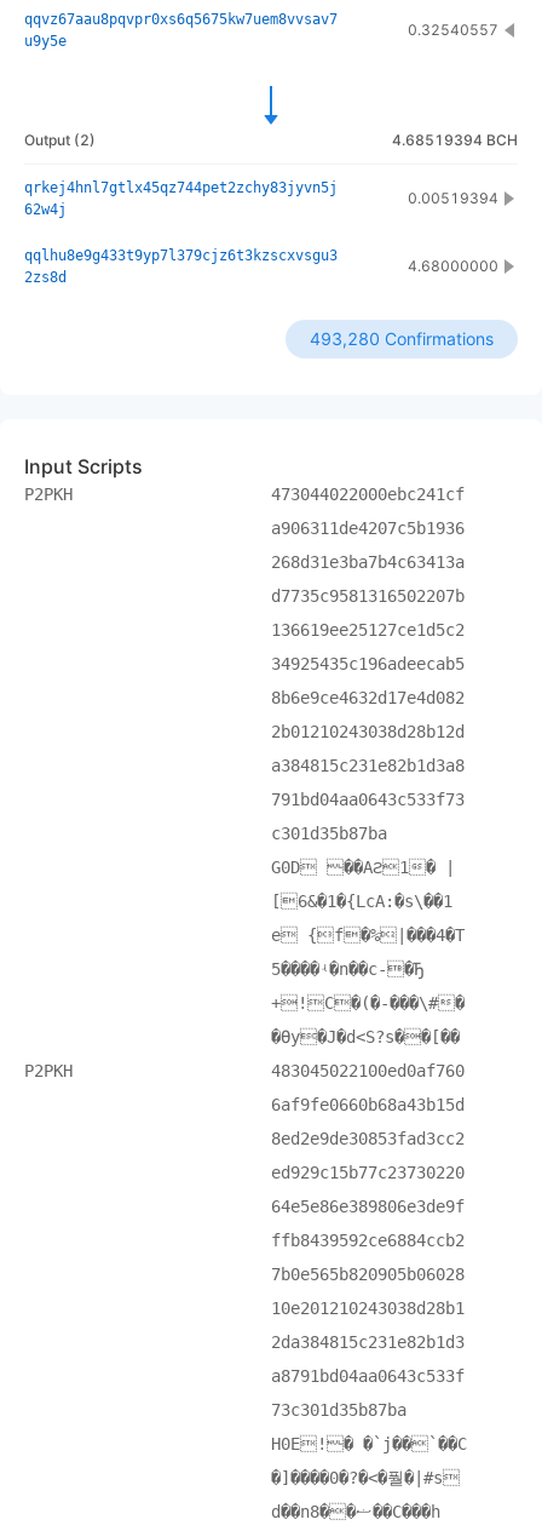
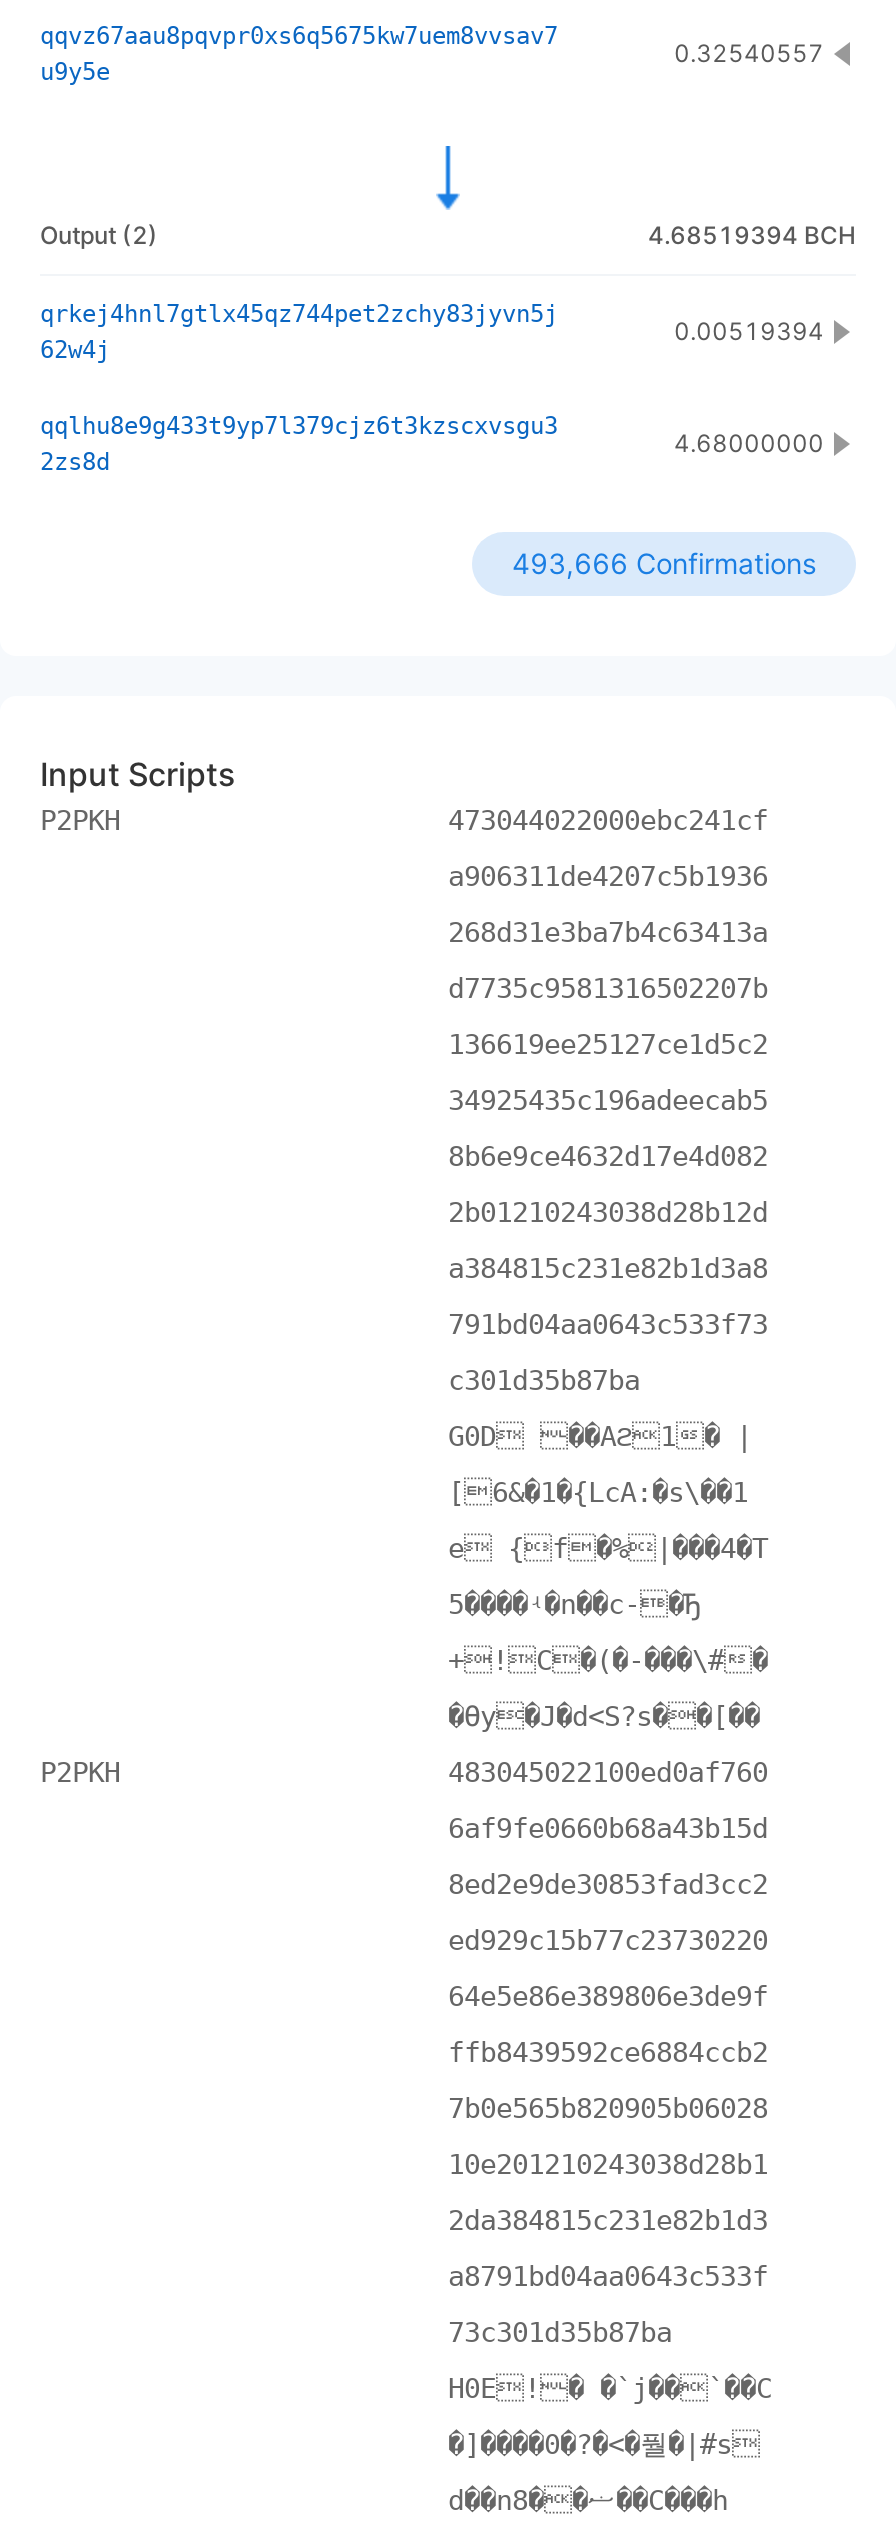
- 493,280 Confirmations
+ 493,666 Confirmations
